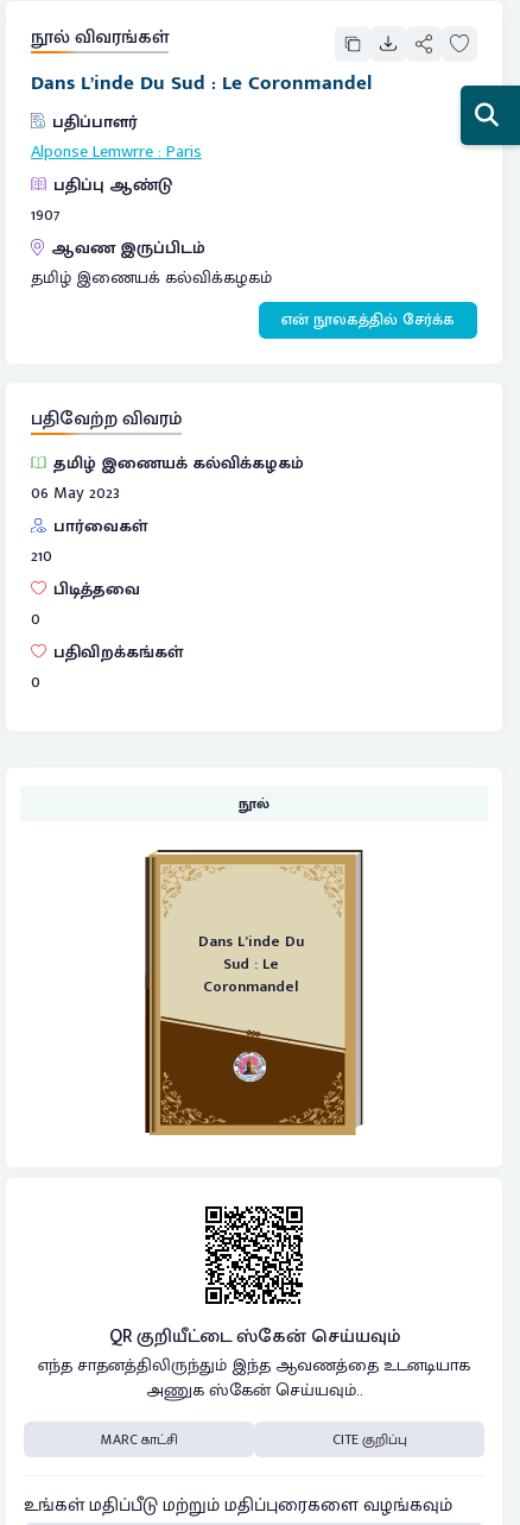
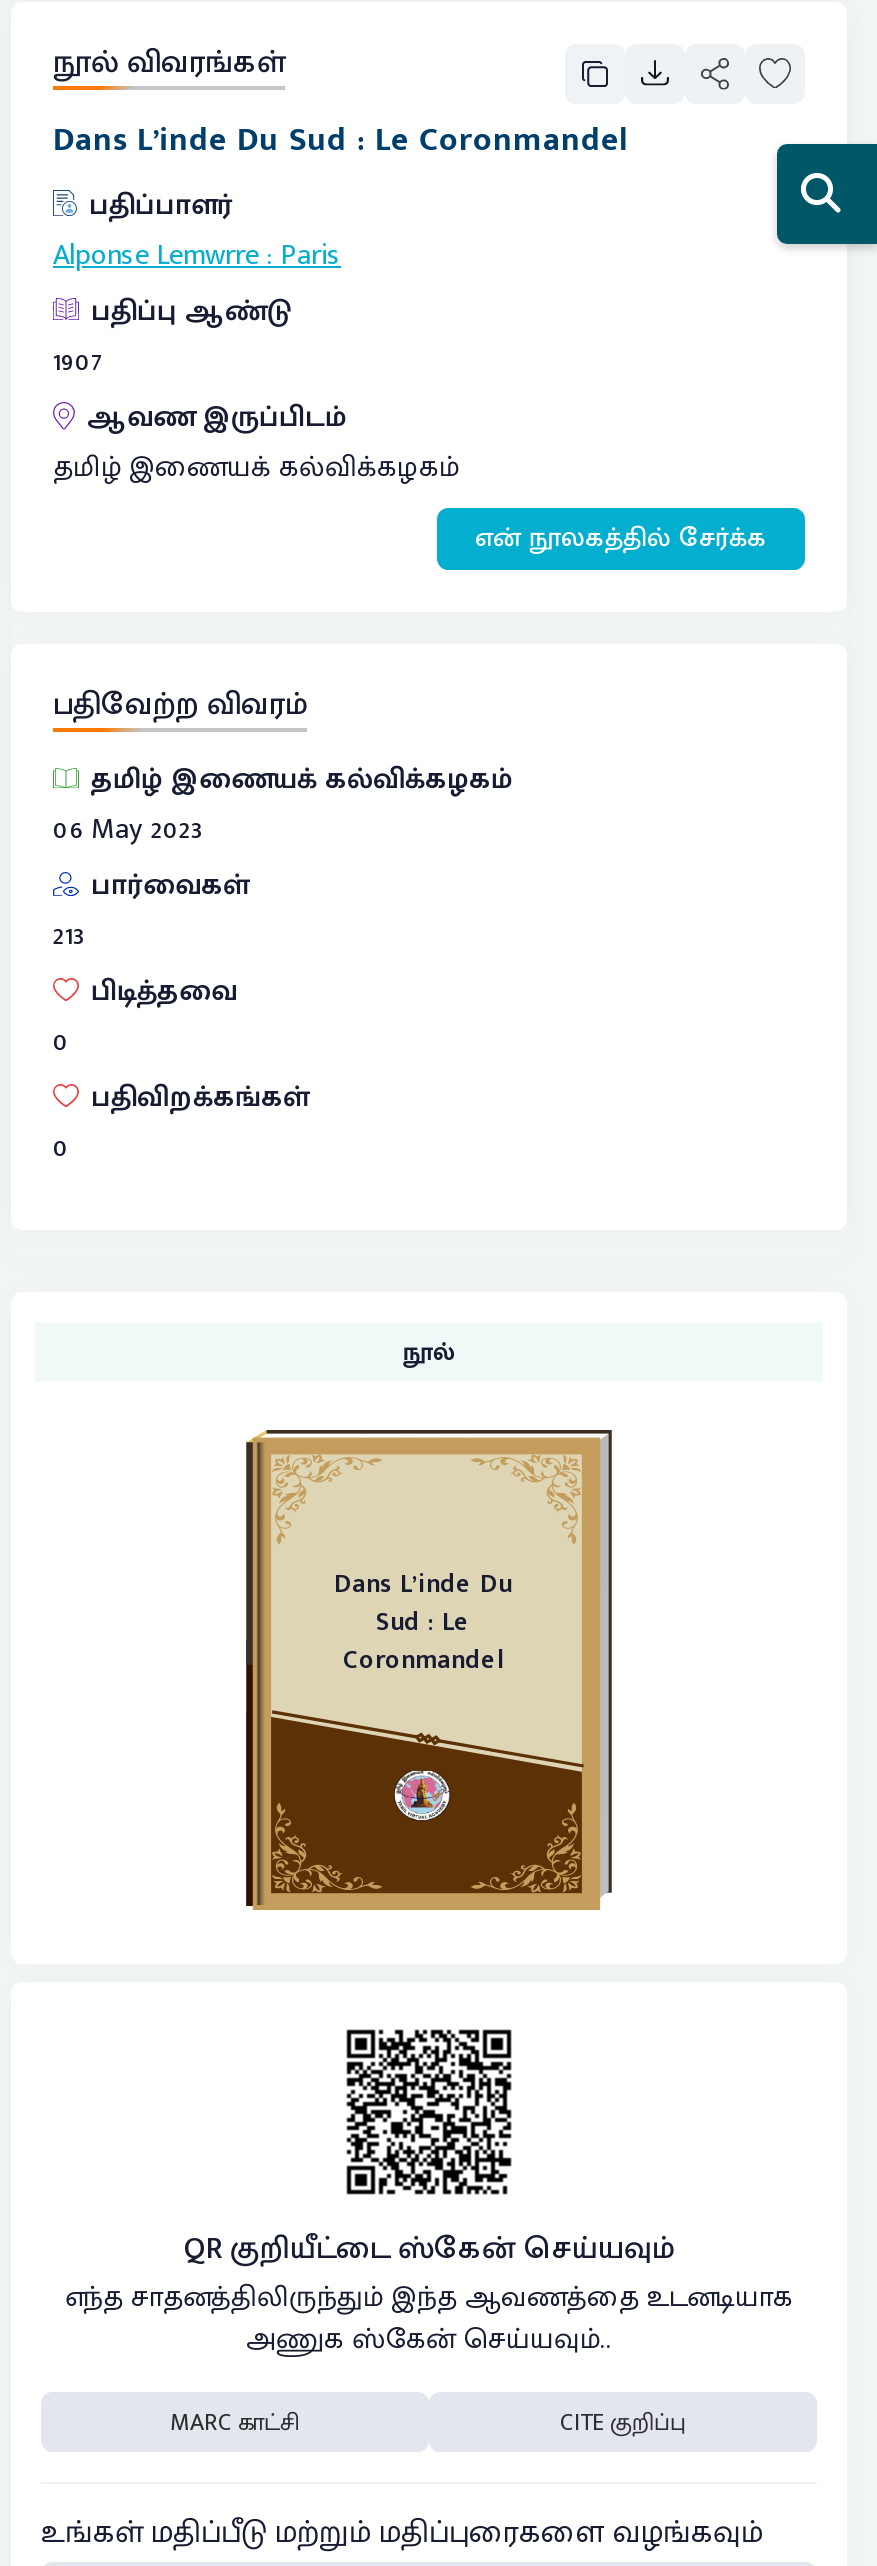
- 210
+ 213
